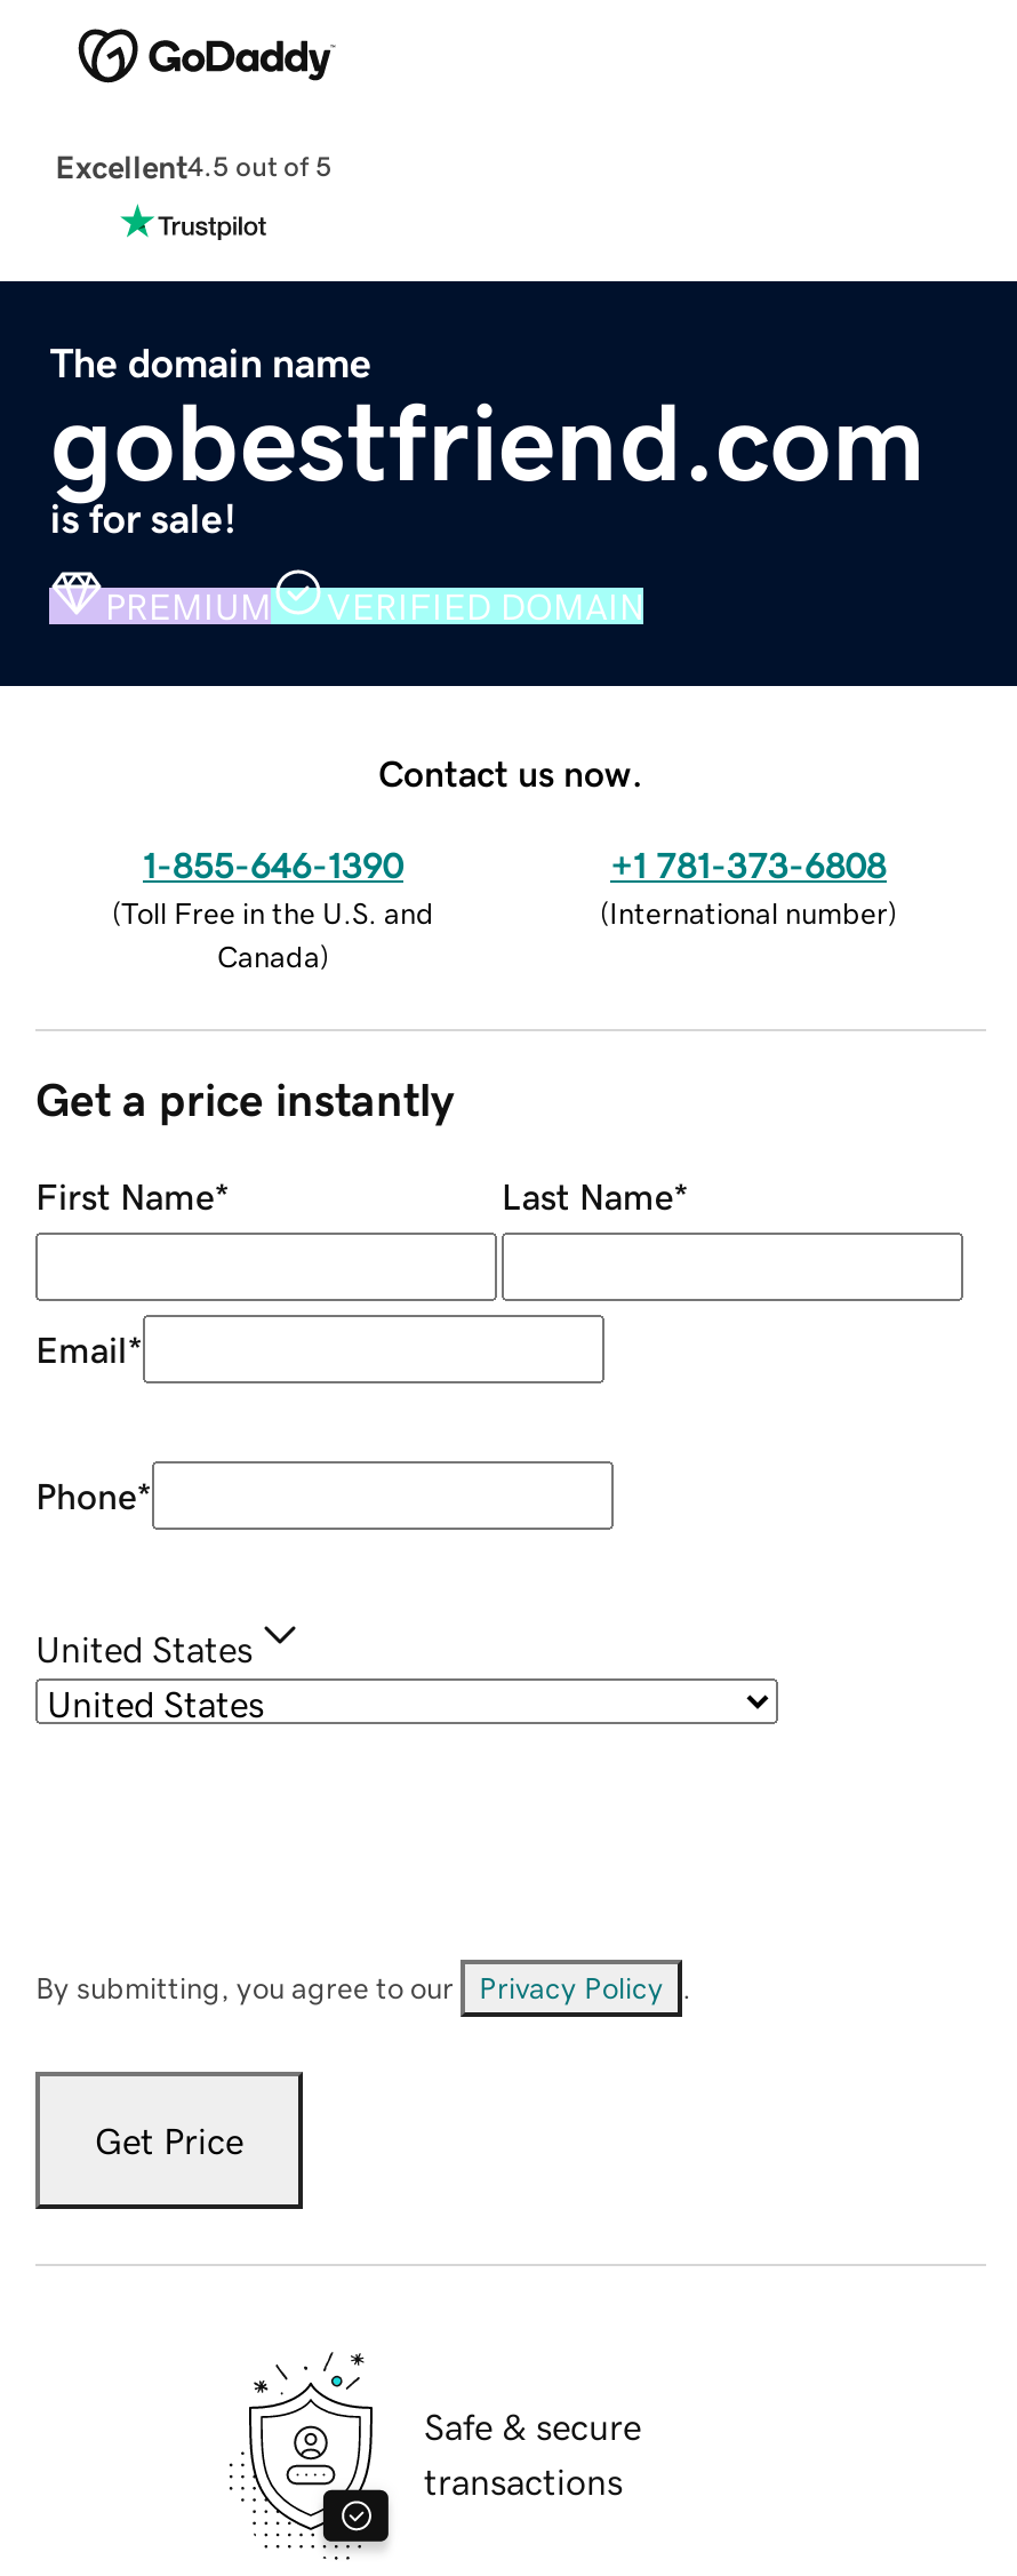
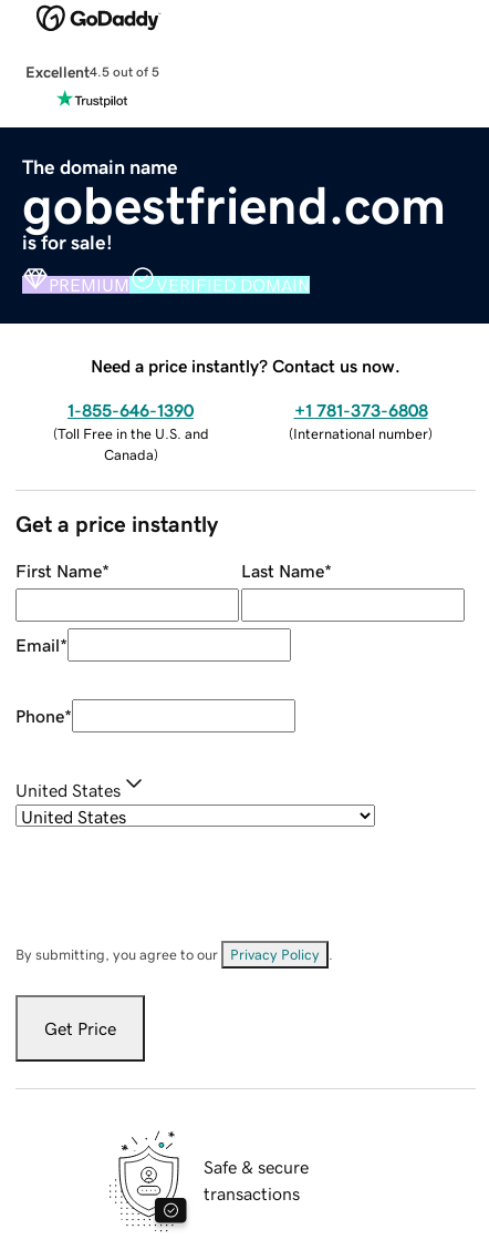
- Contact us now.
+ Need a price instantly? Contact us now.
